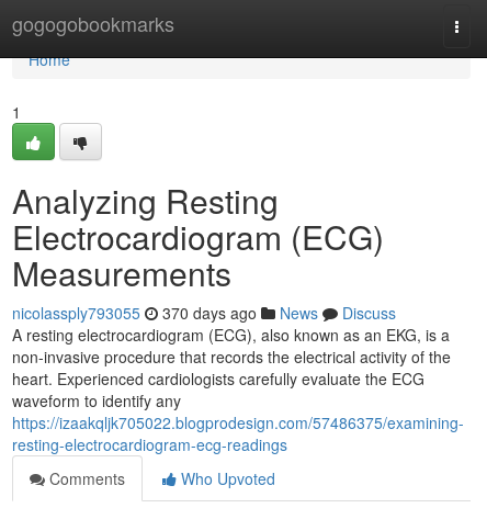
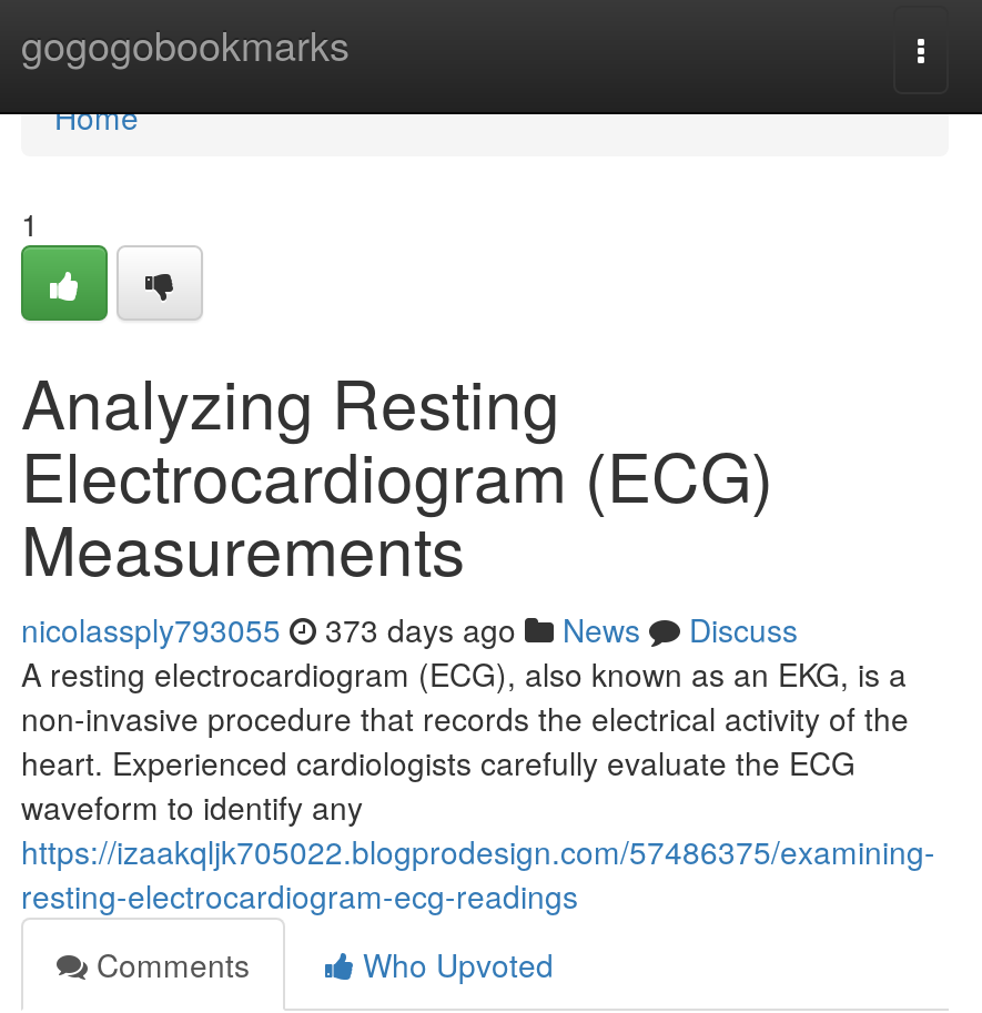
- nicolassply793055 370 days ago News Discuss
+ nicolassply793055 373 days ago News Discuss
